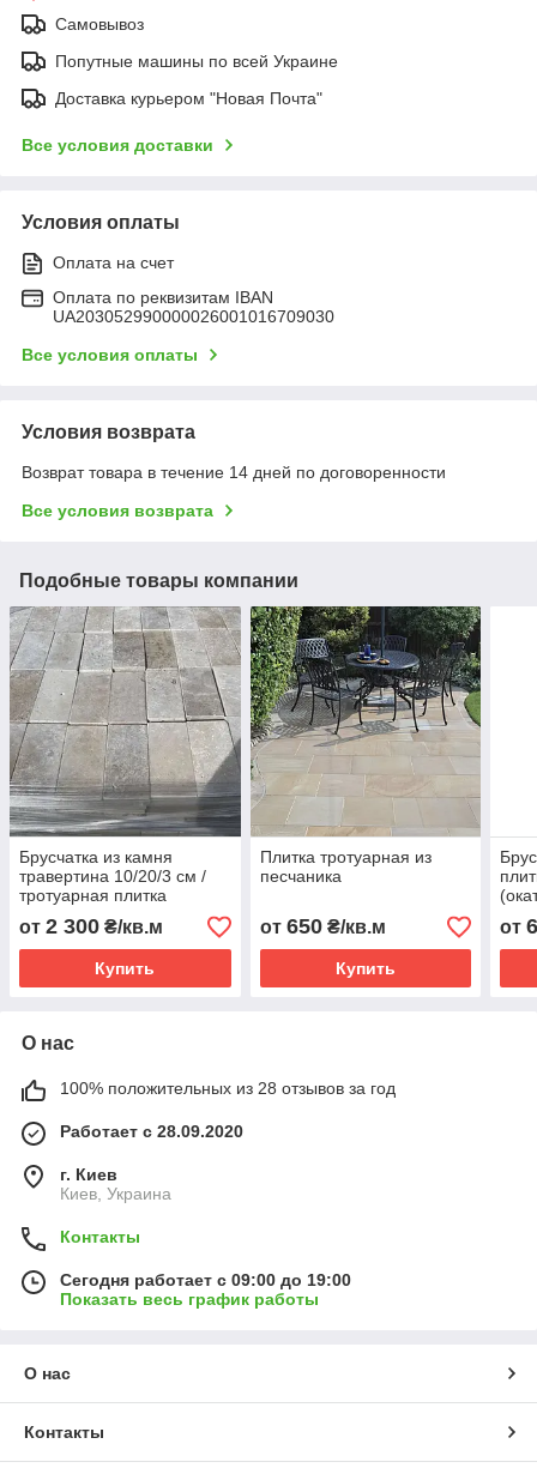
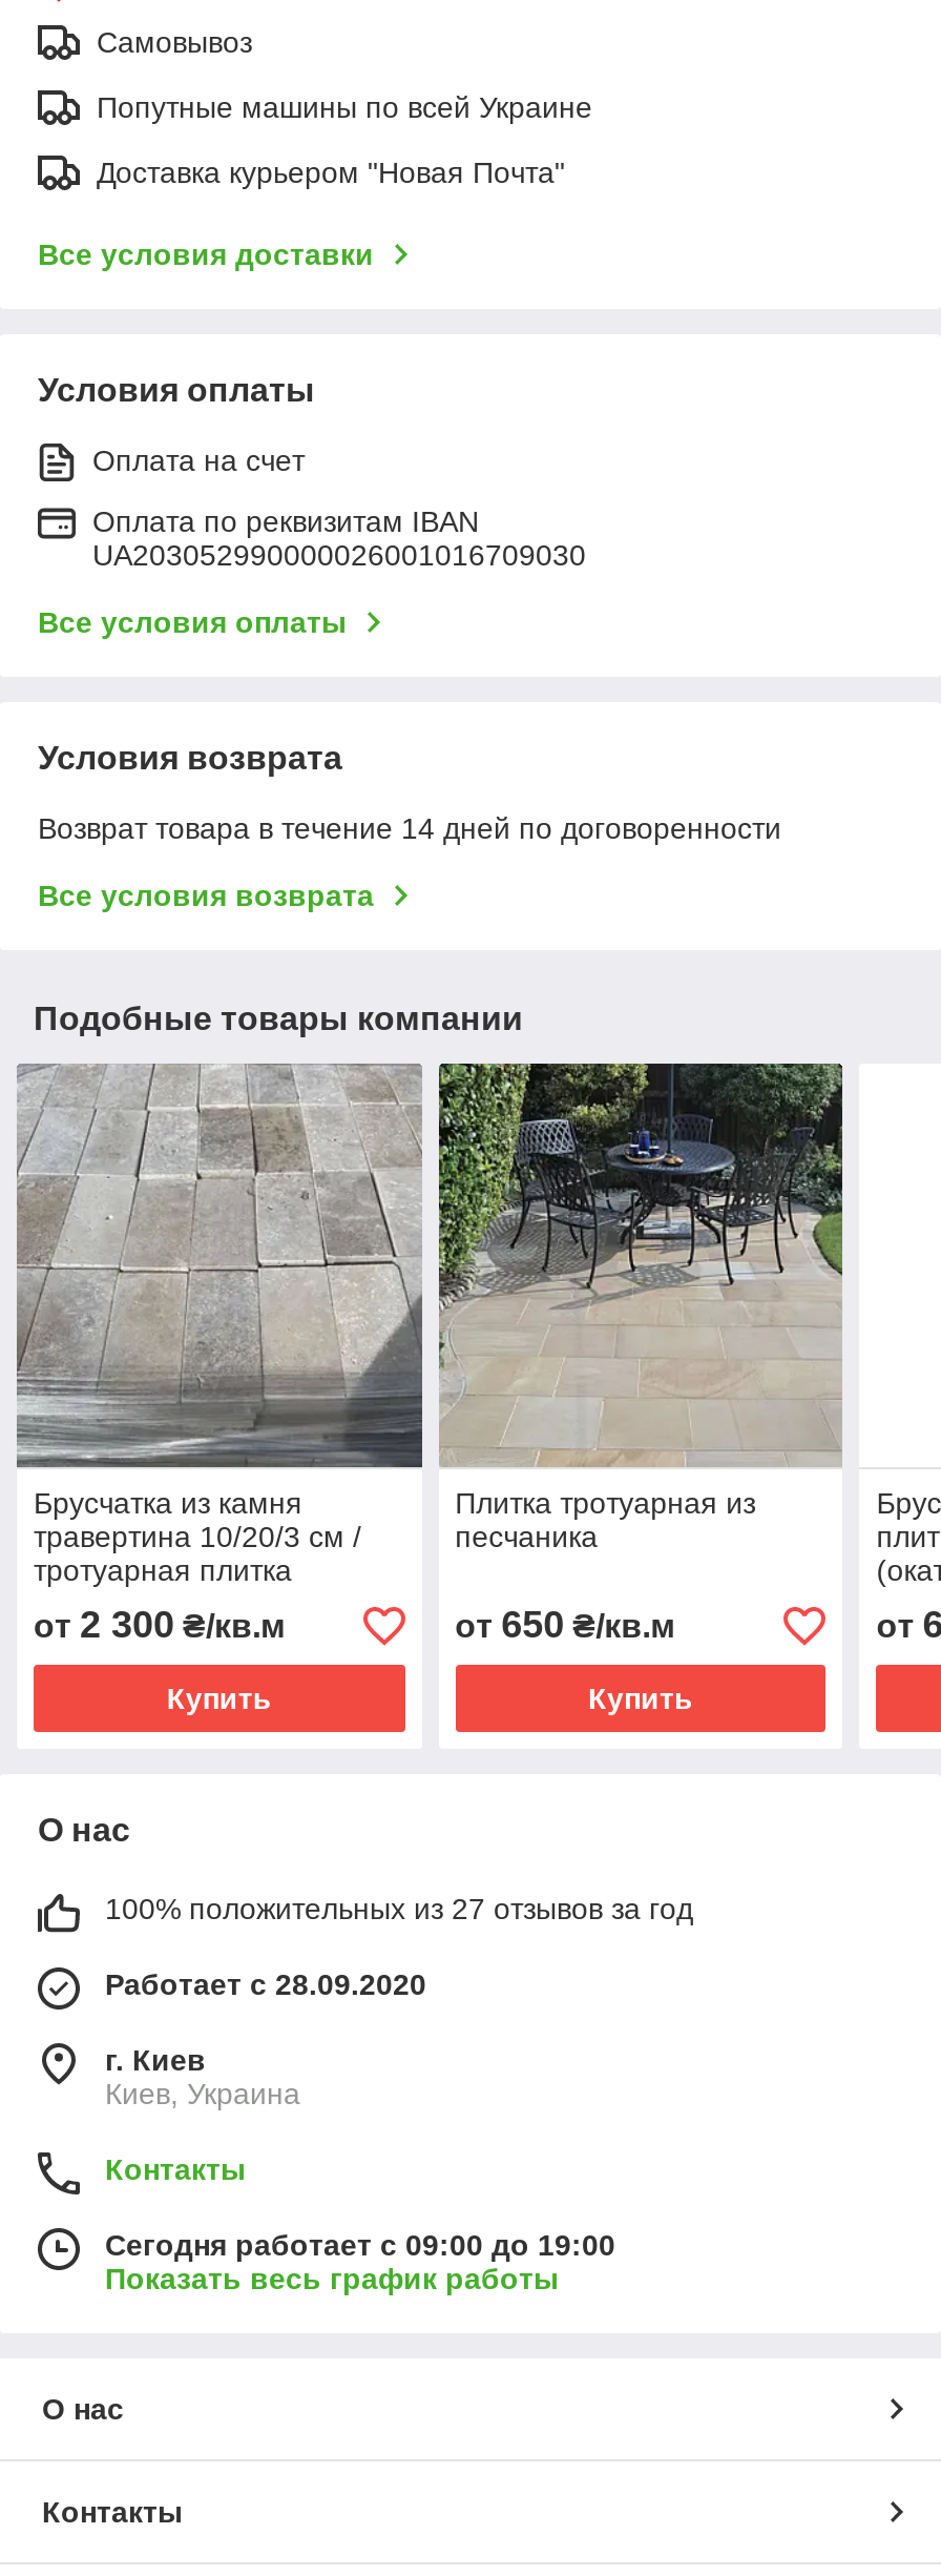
- 100% положительных из 28 отзывов за год
+ 100% положительных из 27 отзывов за год
